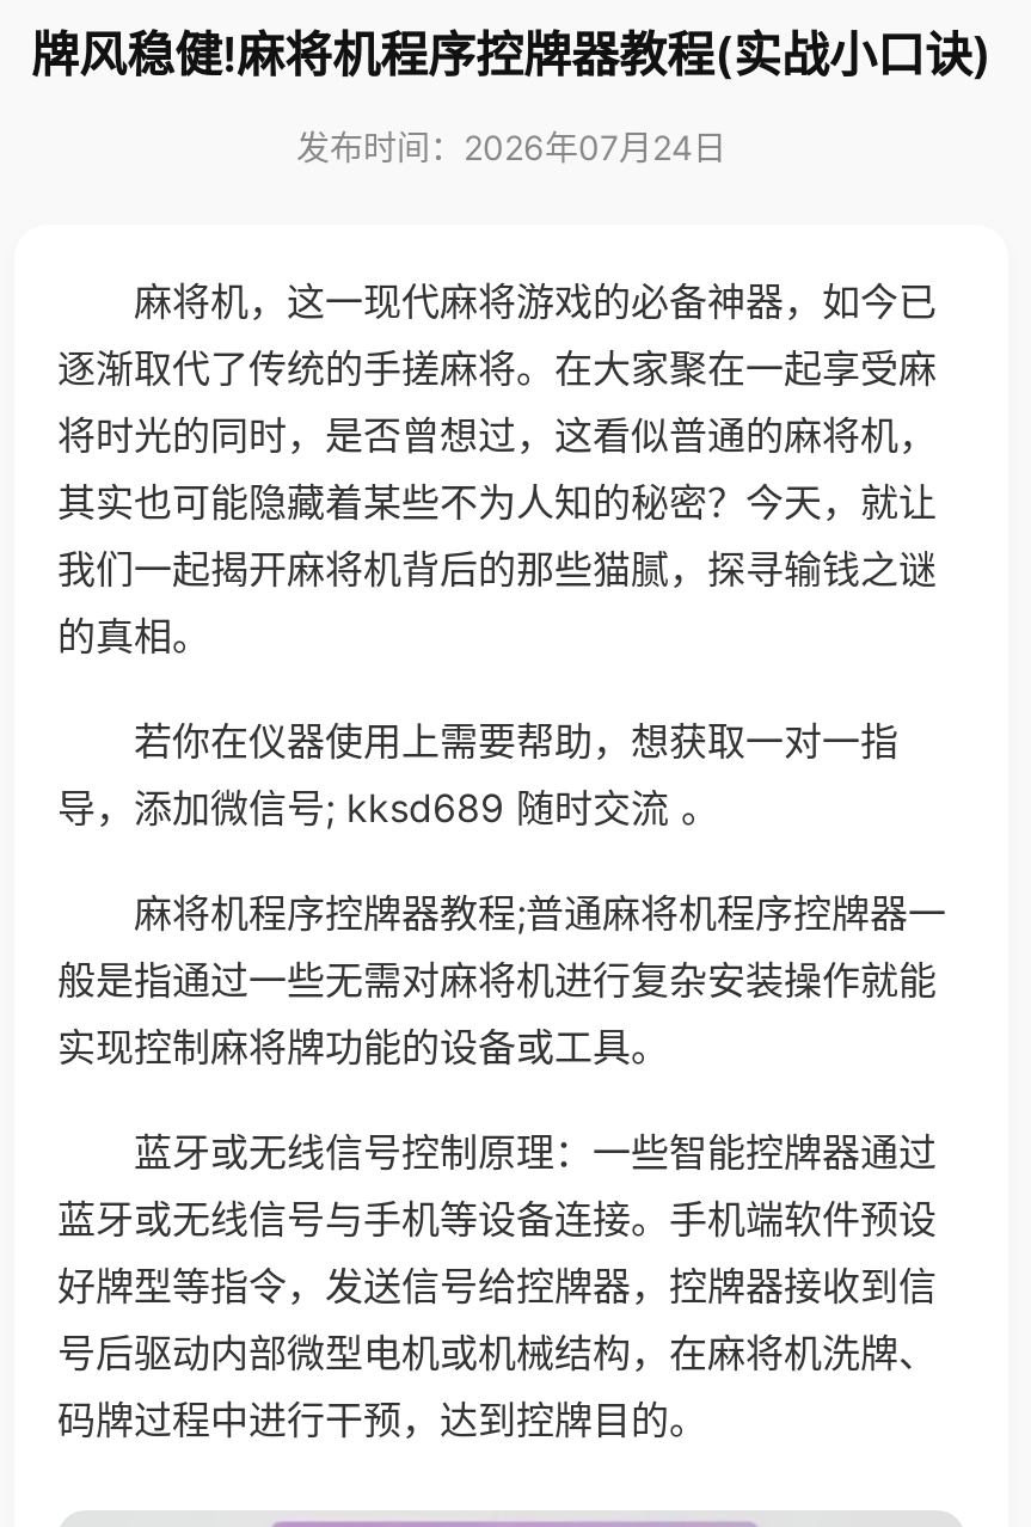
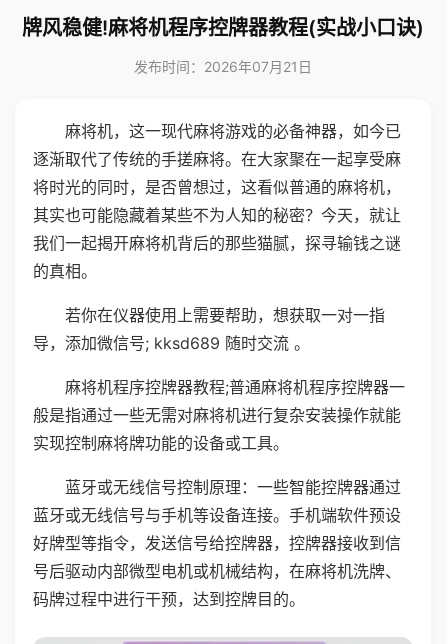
- 发布时间：2026年07月24日
+ 发布时间：2026年07月21日
